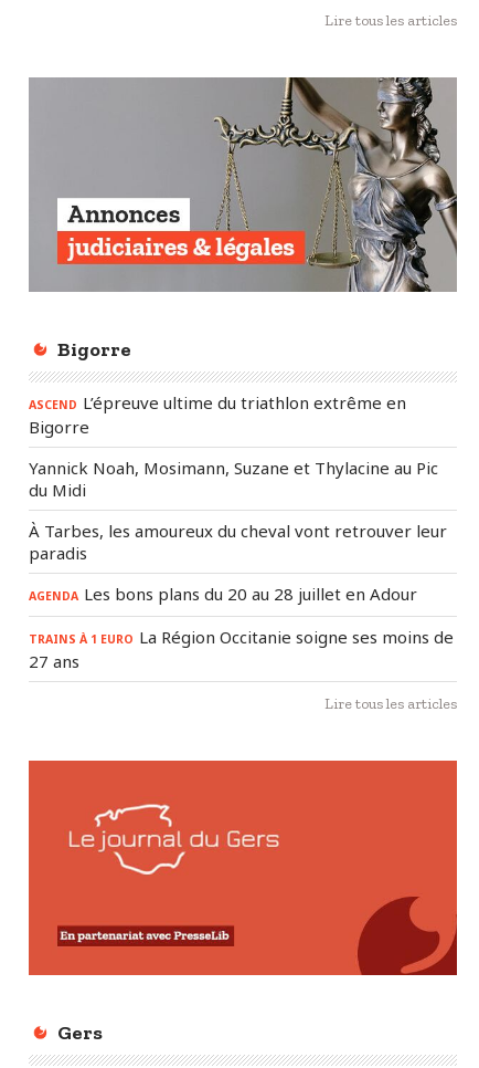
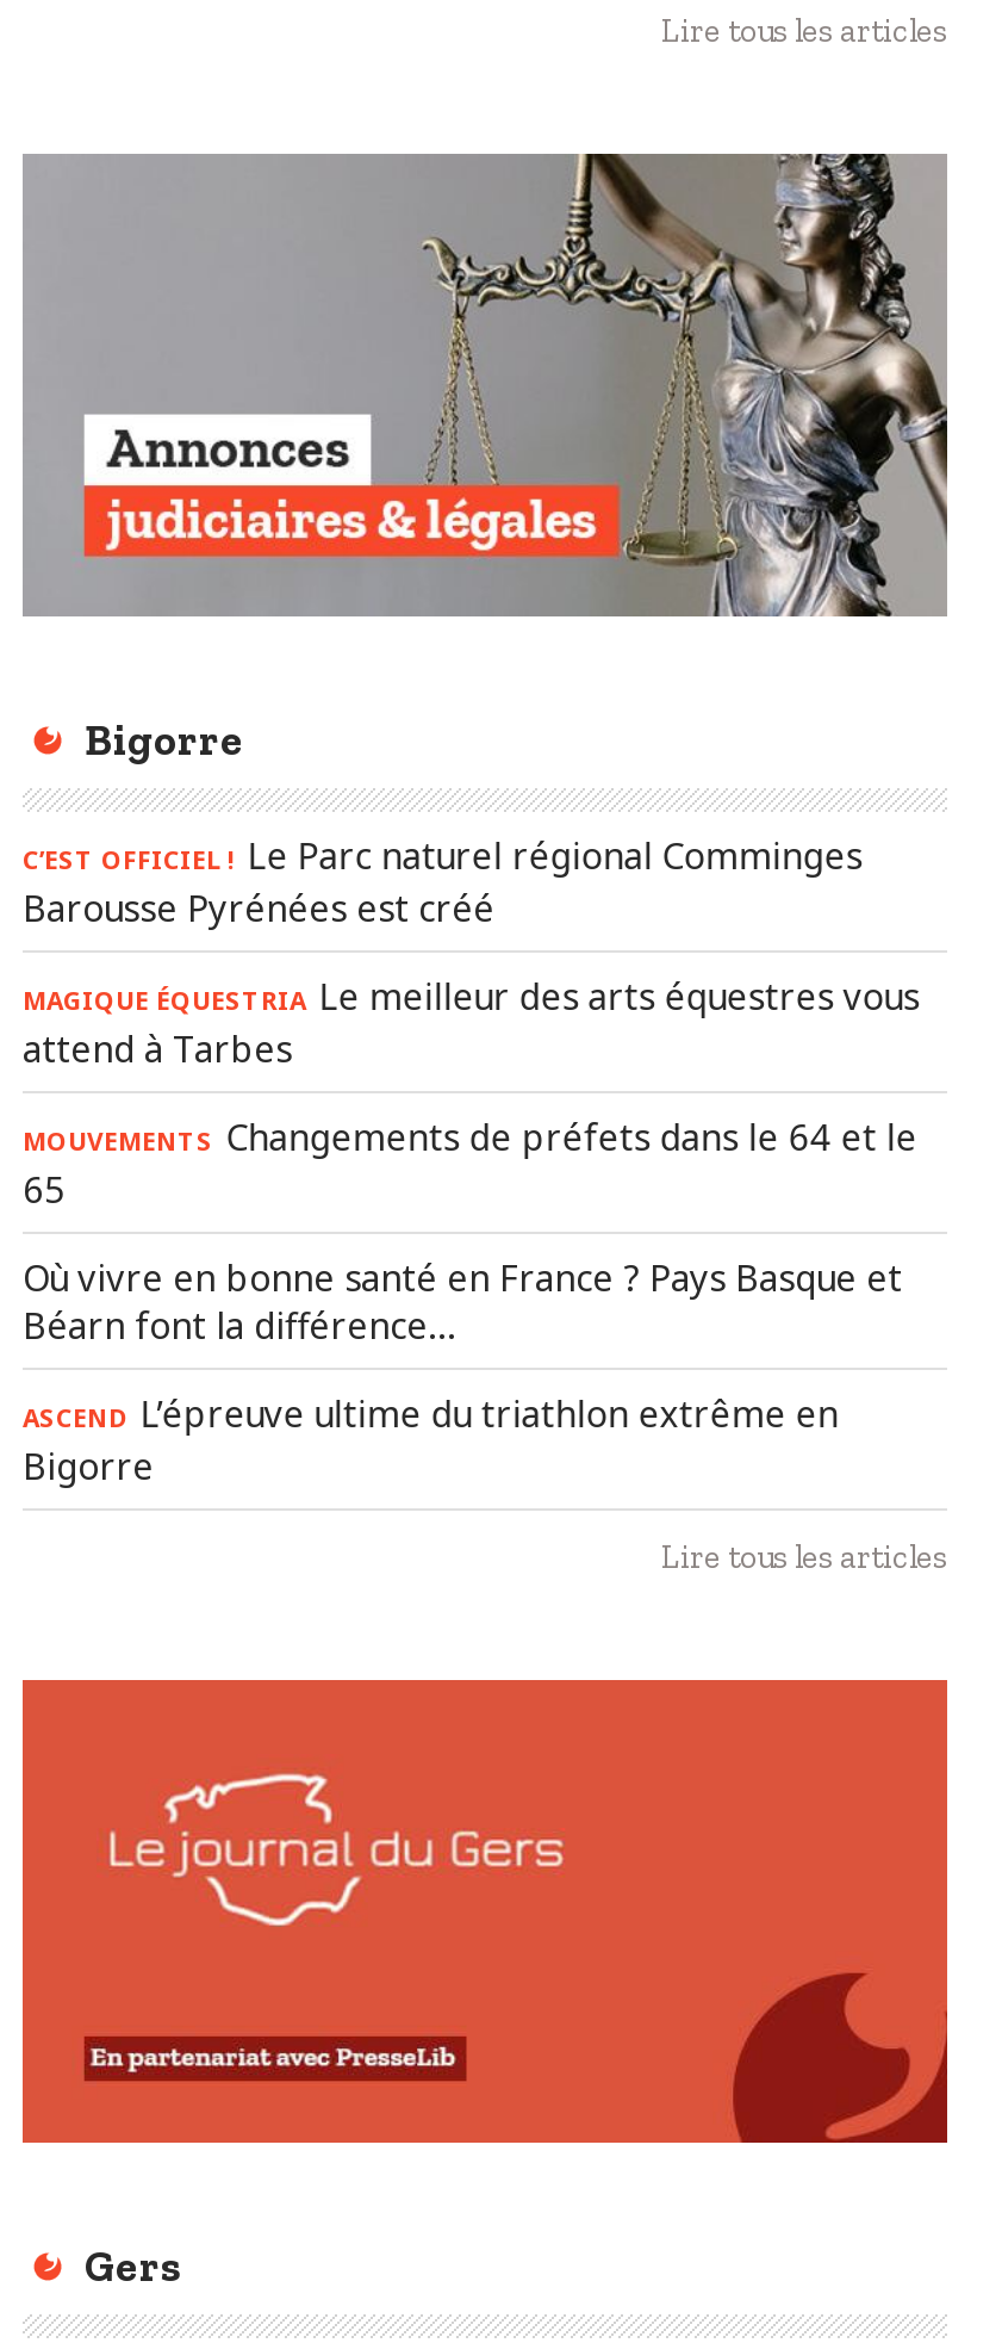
+ C’EST OFFICIEL ! Le Parc naturel régional Comminges
+ Barousse Pyrénées est créé
+ MAGIQUE ÉQUESTRIA Le meilleur des arts équestres vous
+ attend à Tarbes
+ MOUVEMENTS Changements de préfets dans le 64 et le
+ 65
+ Où vivre en bonne santé en France ? Pays Basque et
+ Béarn font la différence…

moved down: ASCEND L’épreuve ultime du triathlon extrême en | Bigorre

- Yannick Noah, Mosimann, Suzane et Thylacine au Pic
- du Midi
- À Tarbes, les amoureux du cheval vont retrouver leur
- paradis
- AGENDA Les bons plans du 20 au 28 juillet en Adour
- TRAINS À 1 EURO La Région Occitanie soigne ses moins de
- 27 ans
